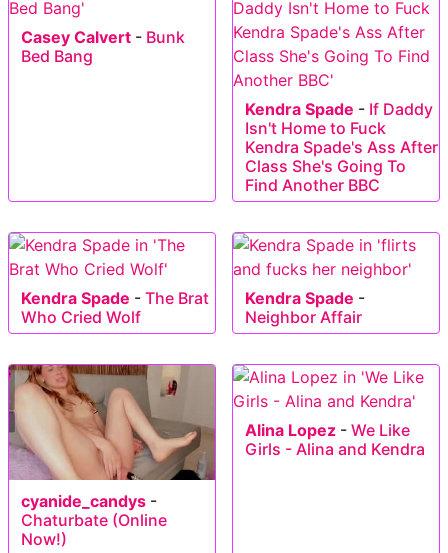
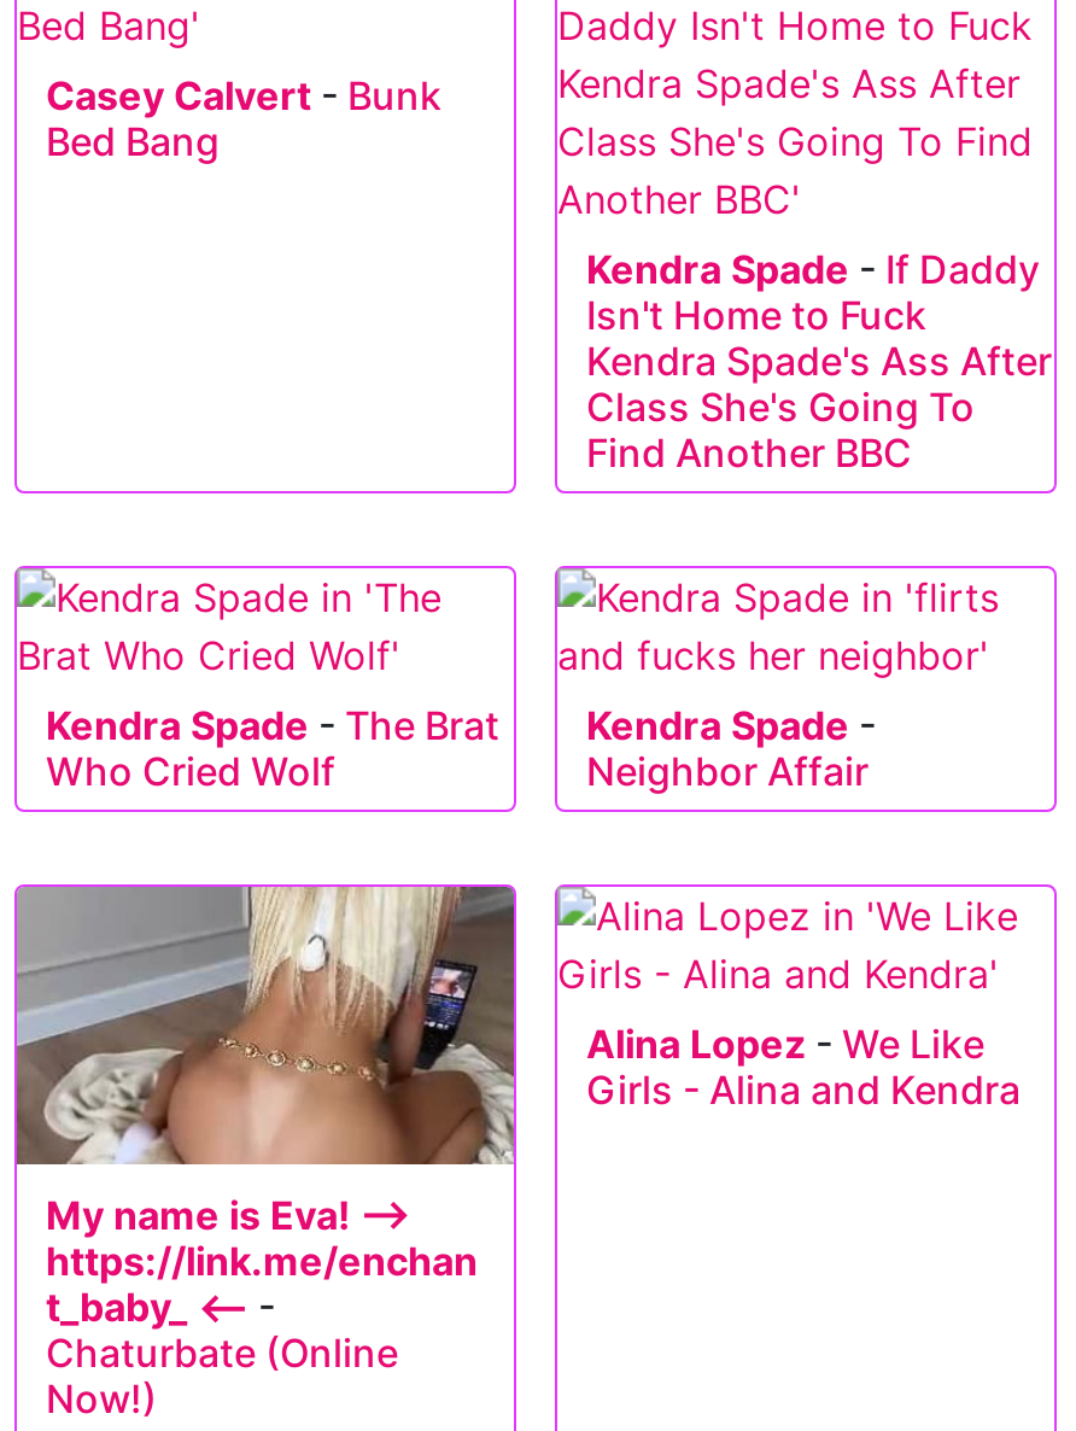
- [image]
- cyanide_candys -
+ [image]
+ My name is Eva! —>
+ https://link.me/enchan
+ t_baby_ <— -
